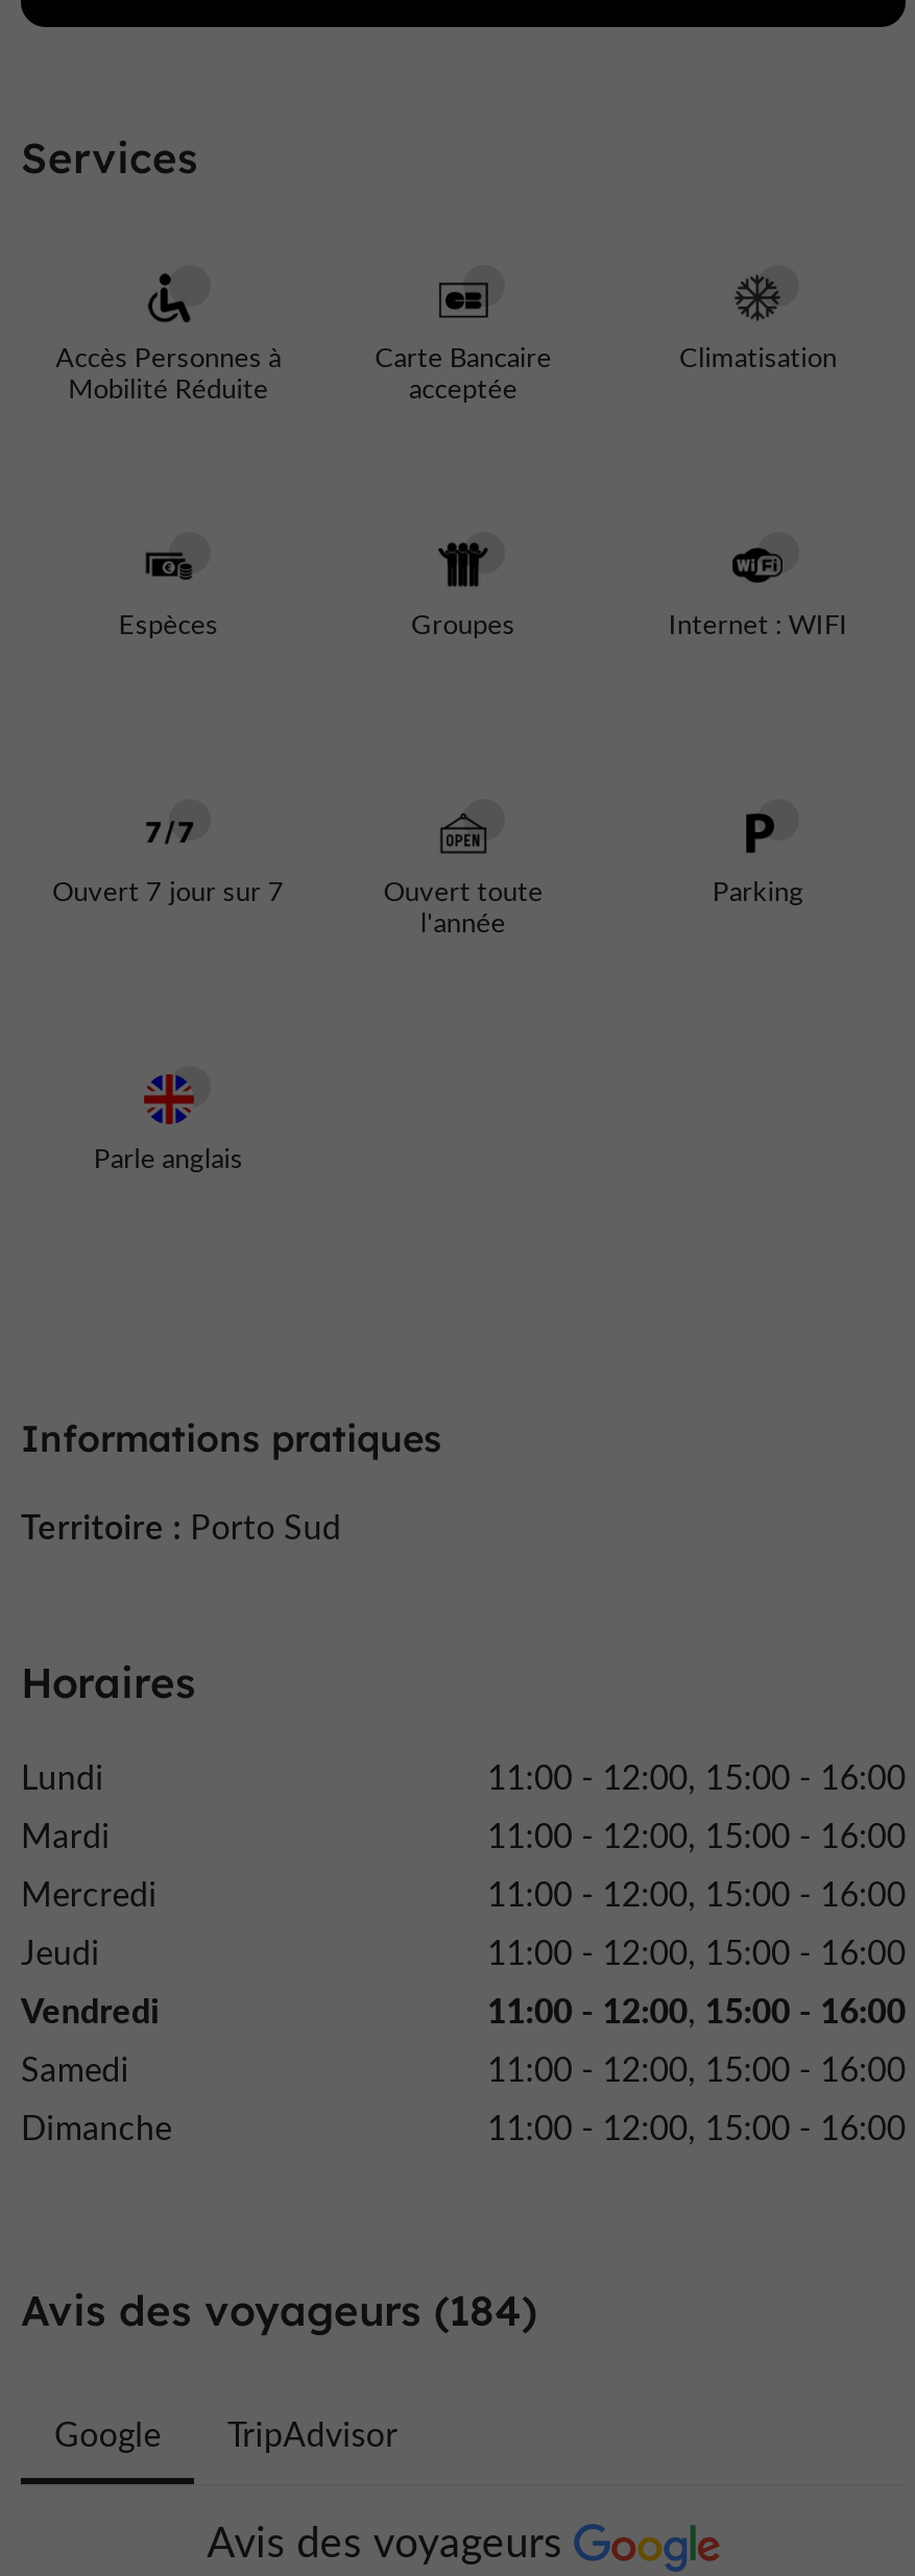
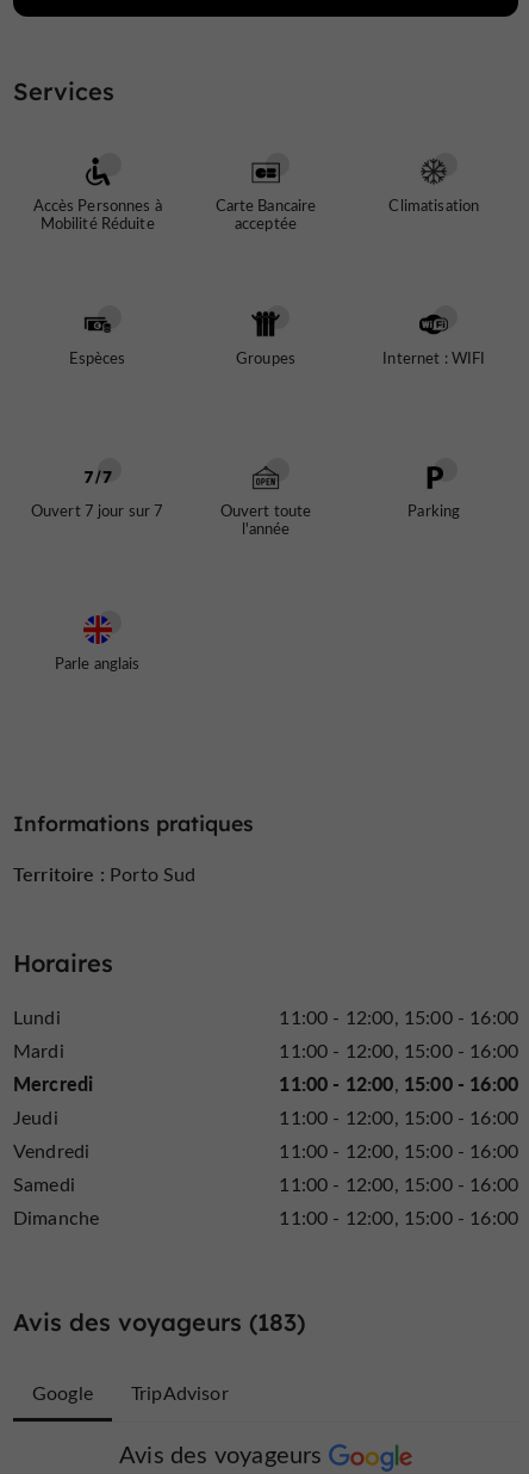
- Avis des voyageurs (184)
+ Avis des voyageurs (183)
